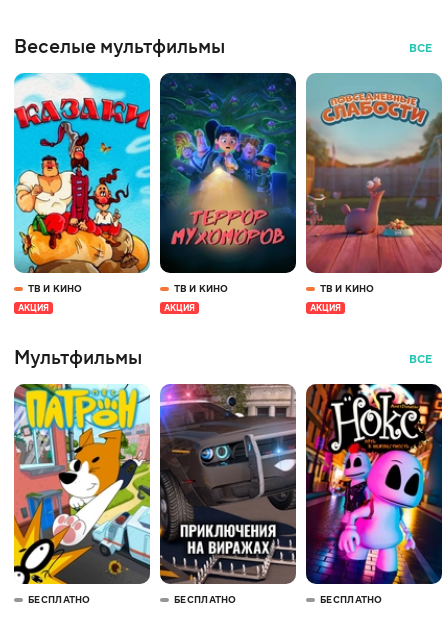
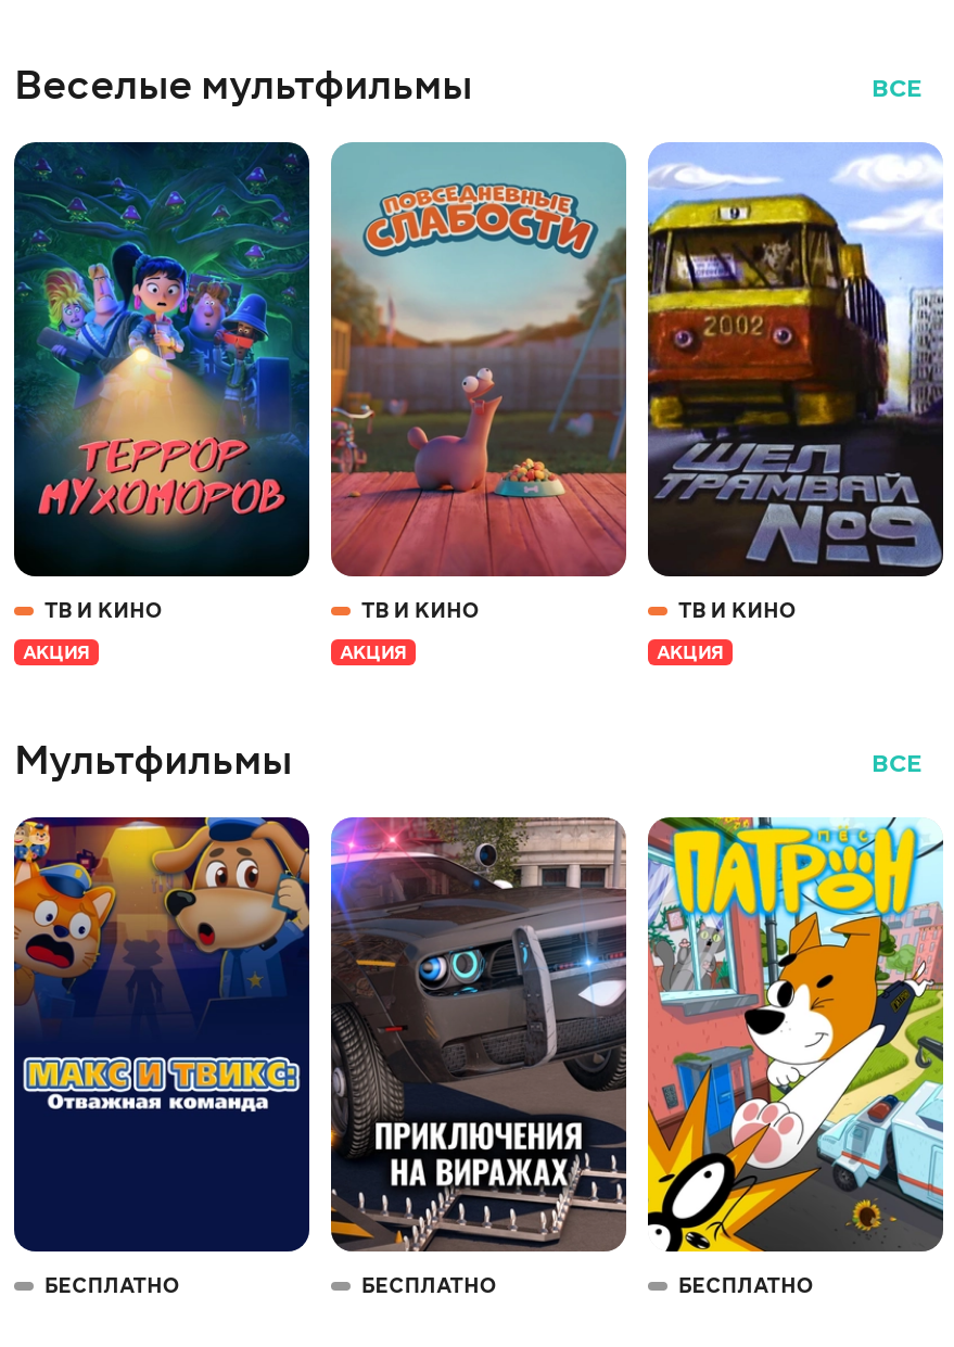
- [image]
+ [image]

- [image]
+ [image]

- [image]
+ [image]

- [image]
+ [image]

- [image]
+ [image]
